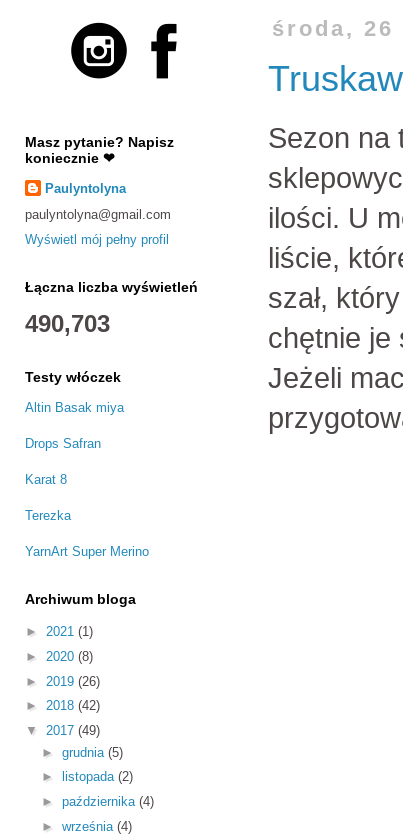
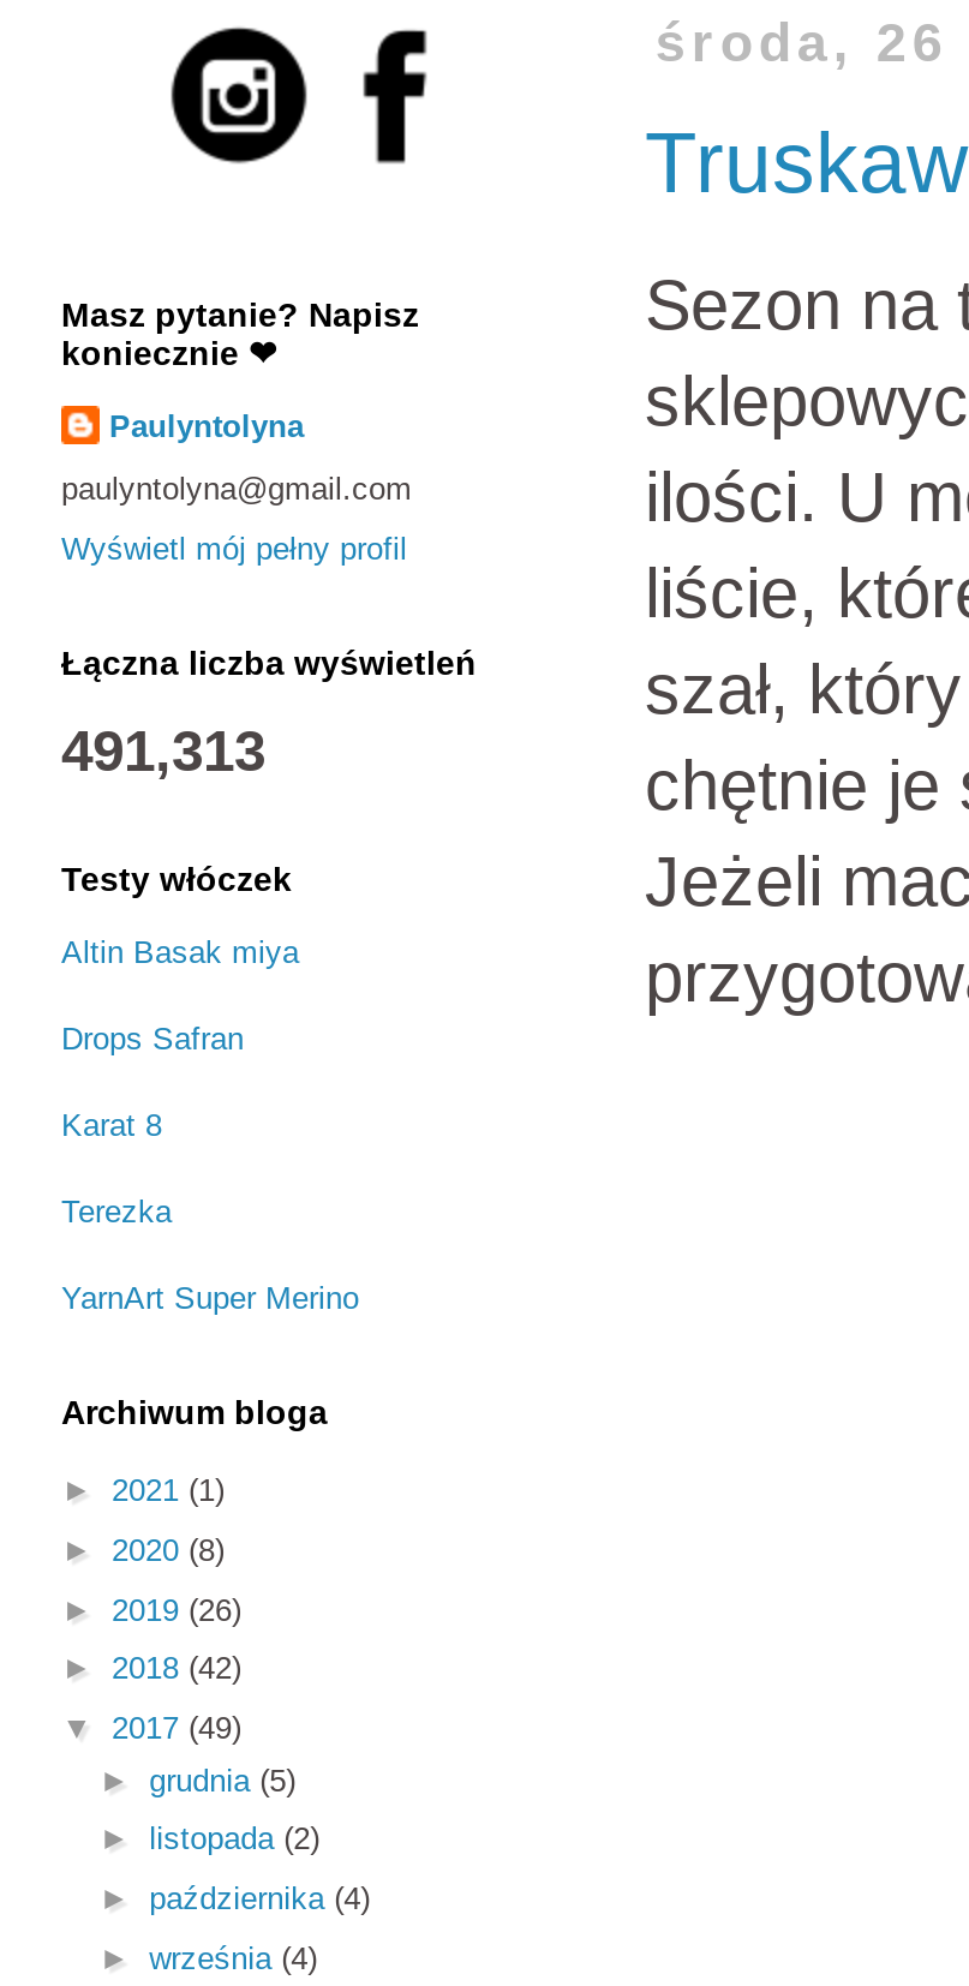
- 490,703
+ 491,313
